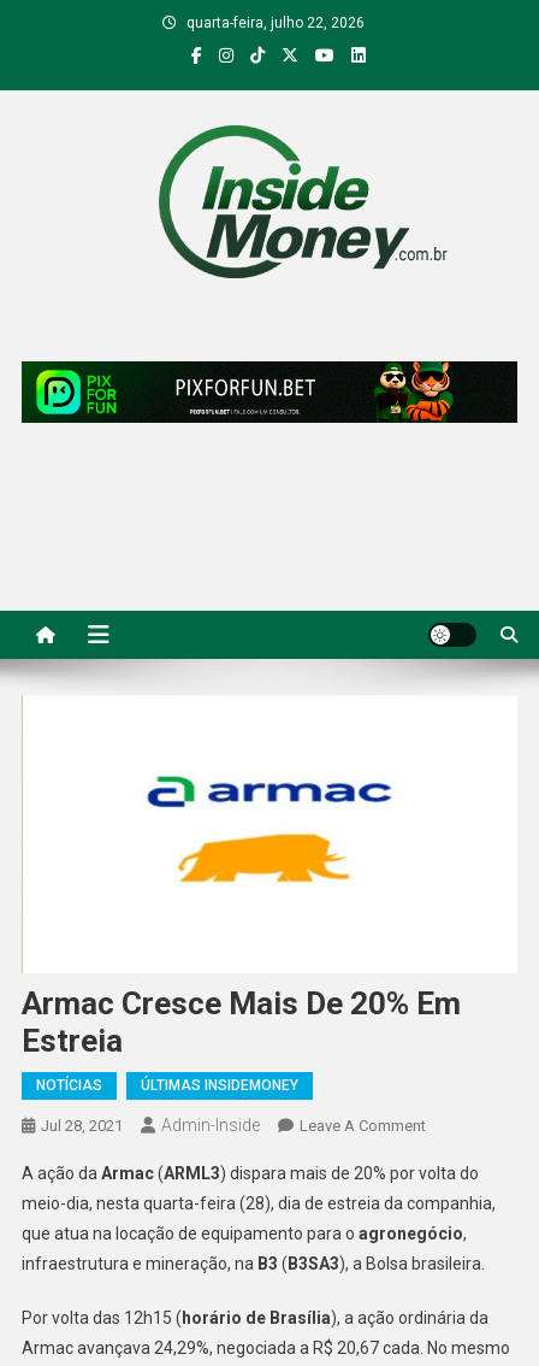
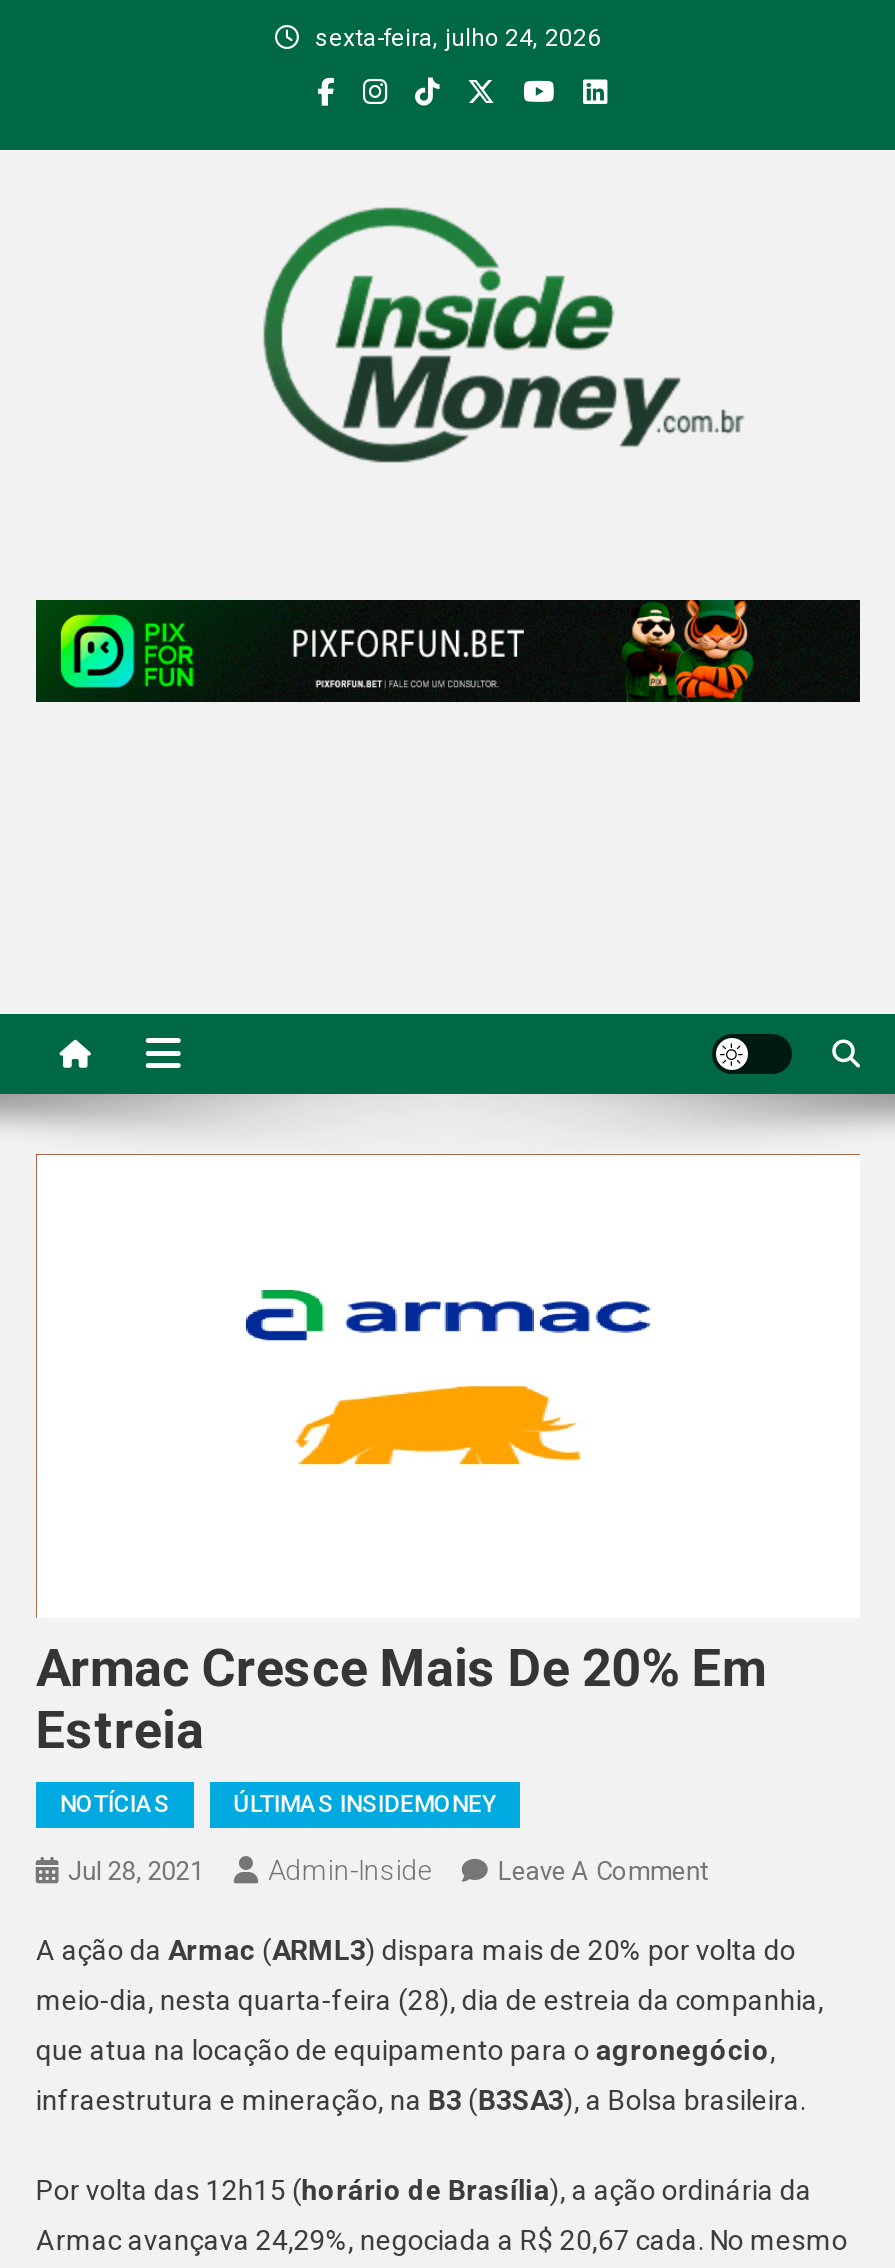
- quarta-feira, julho 22, 2026
+ sexta-feira, julho 24, 2026
